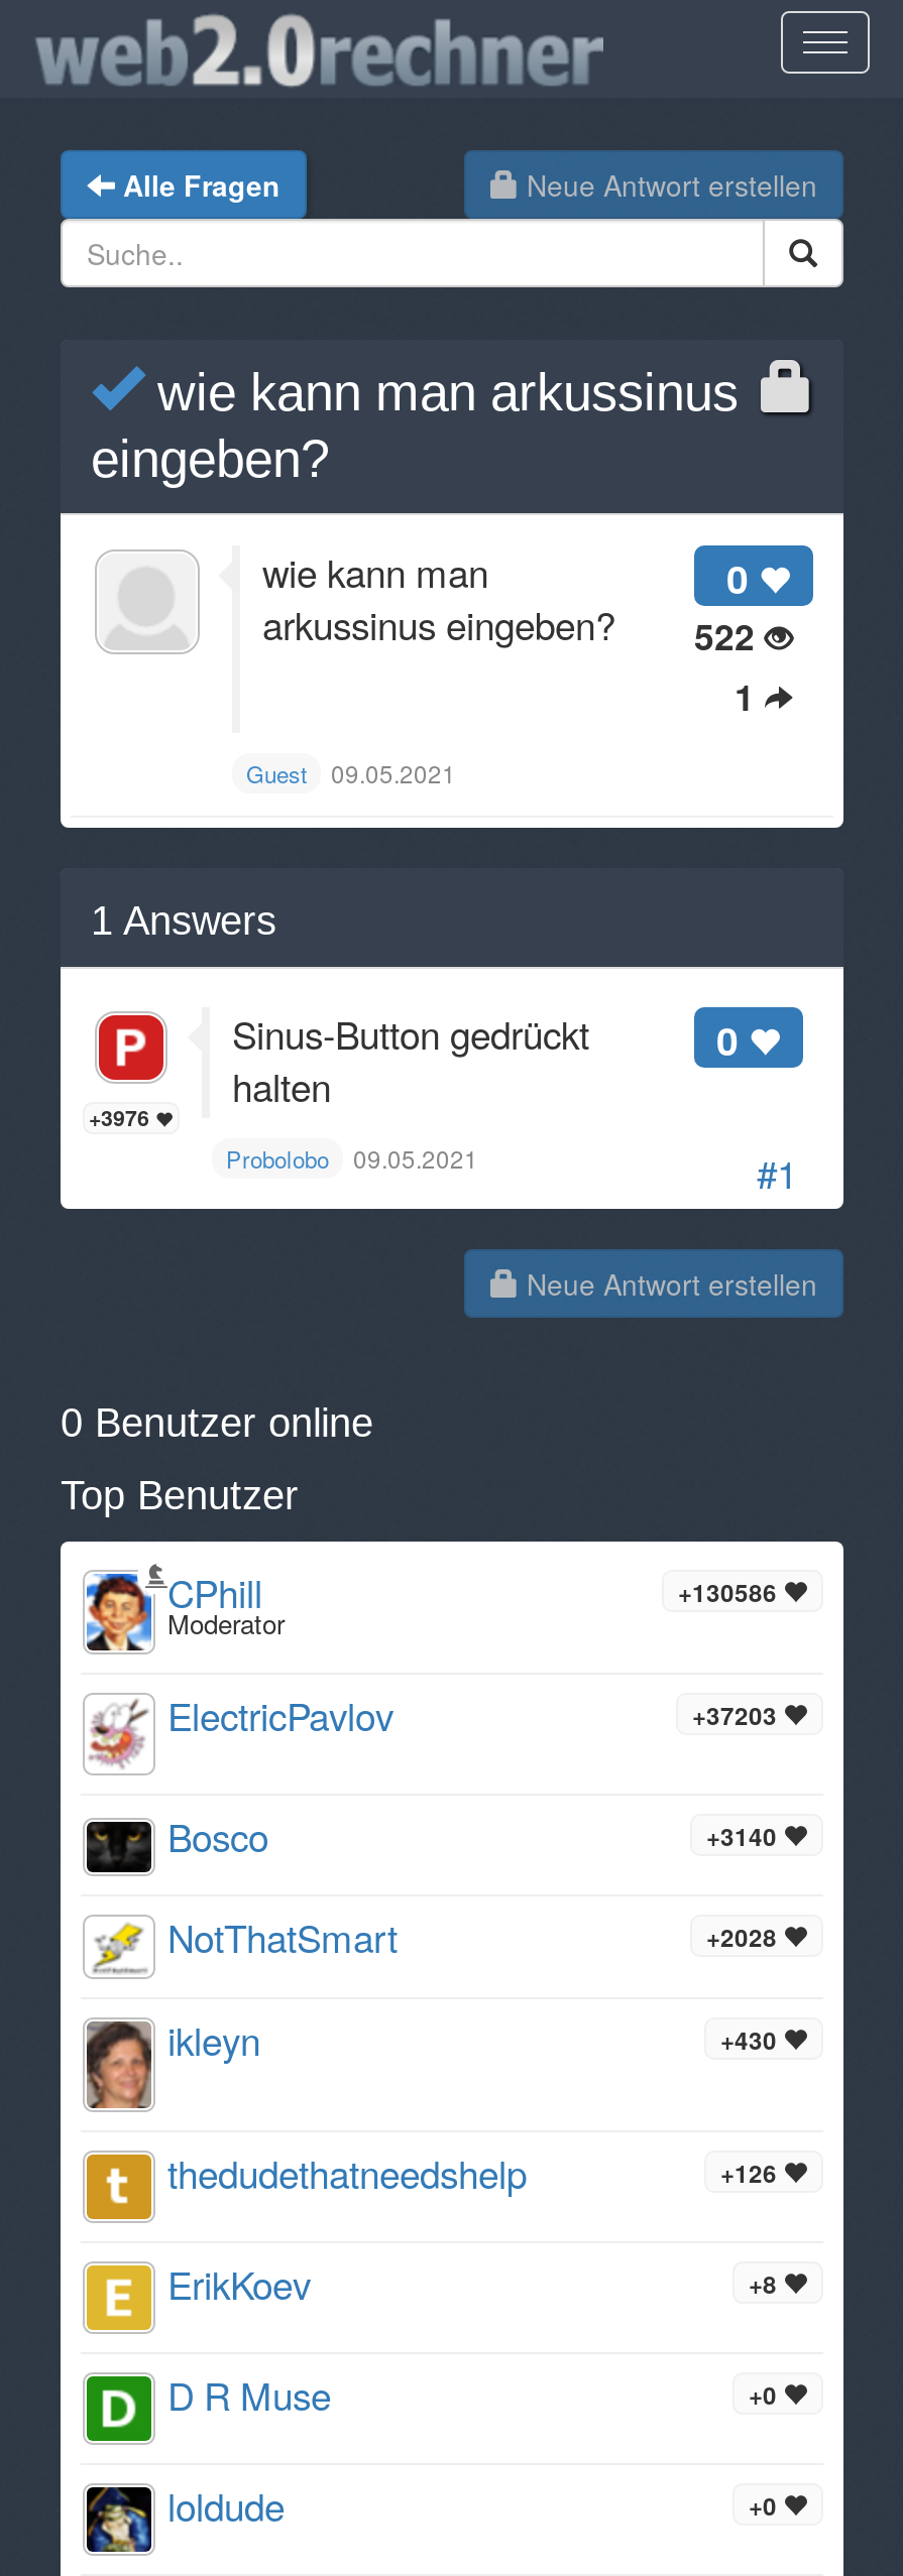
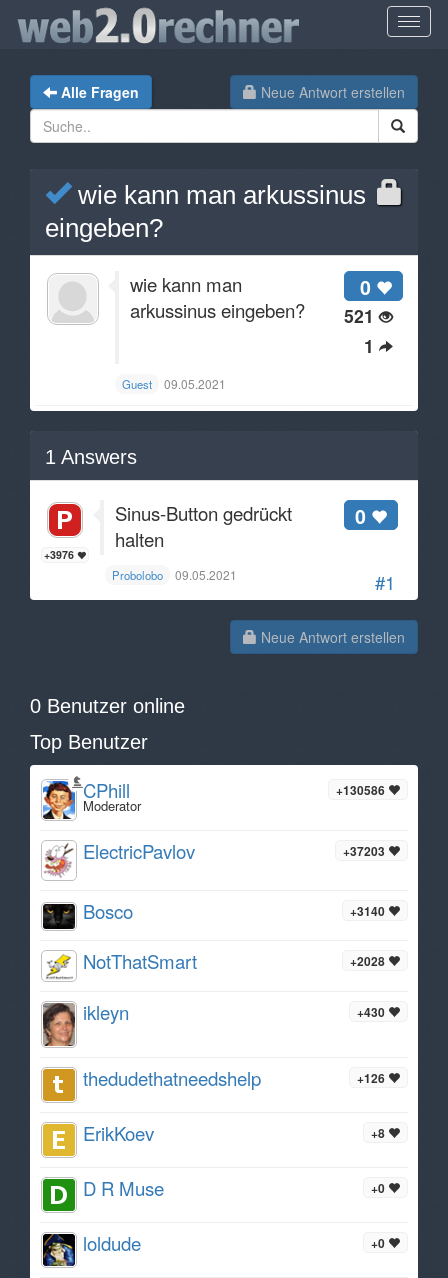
- arkussinus eingeben? 522
+ arkussinus eingeben? 521
